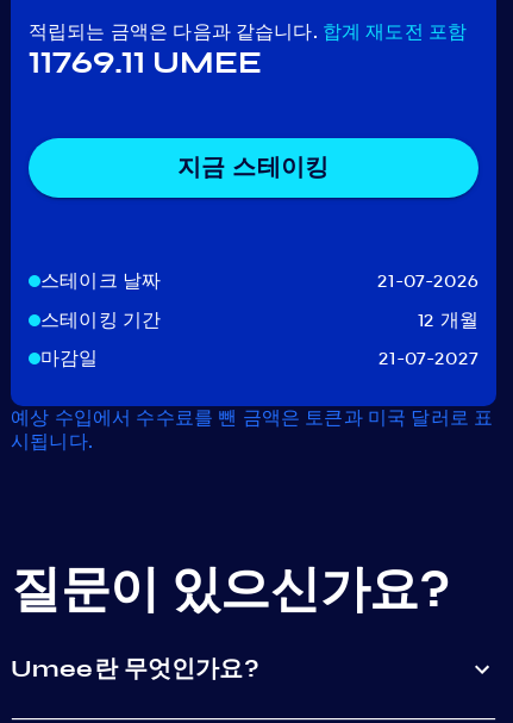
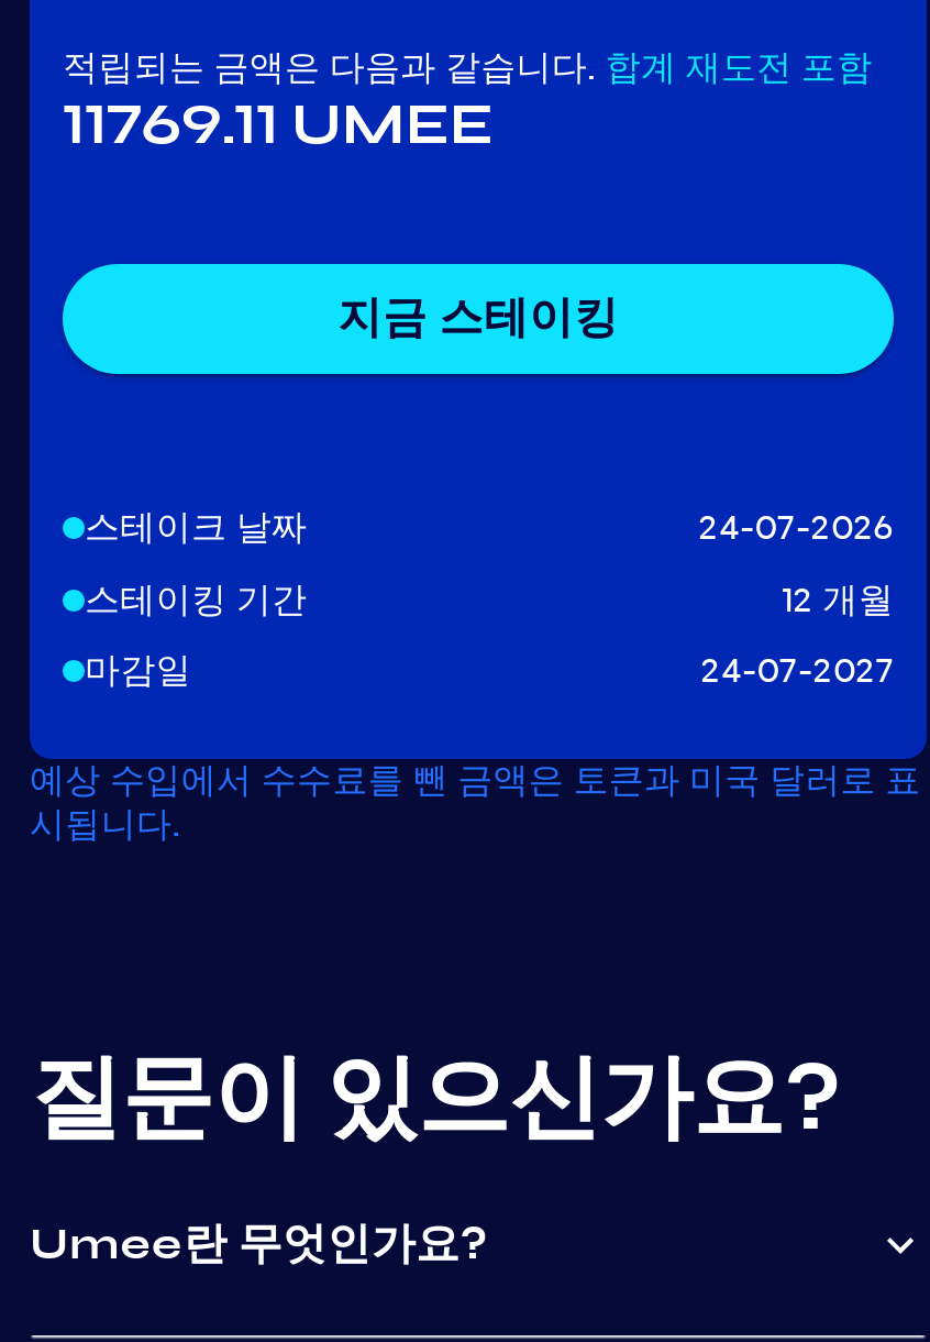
- 21-07-2026
+ 24-07-2026

- 21-07-2027
+ 24-07-2027
